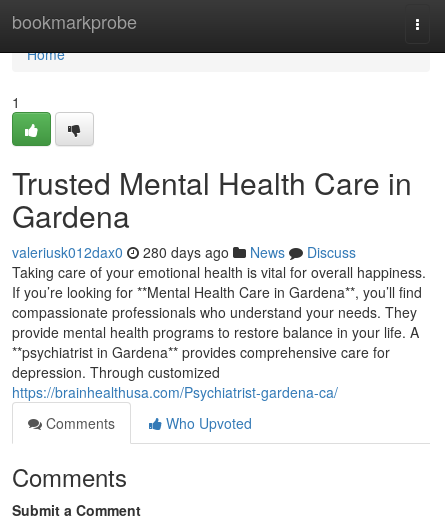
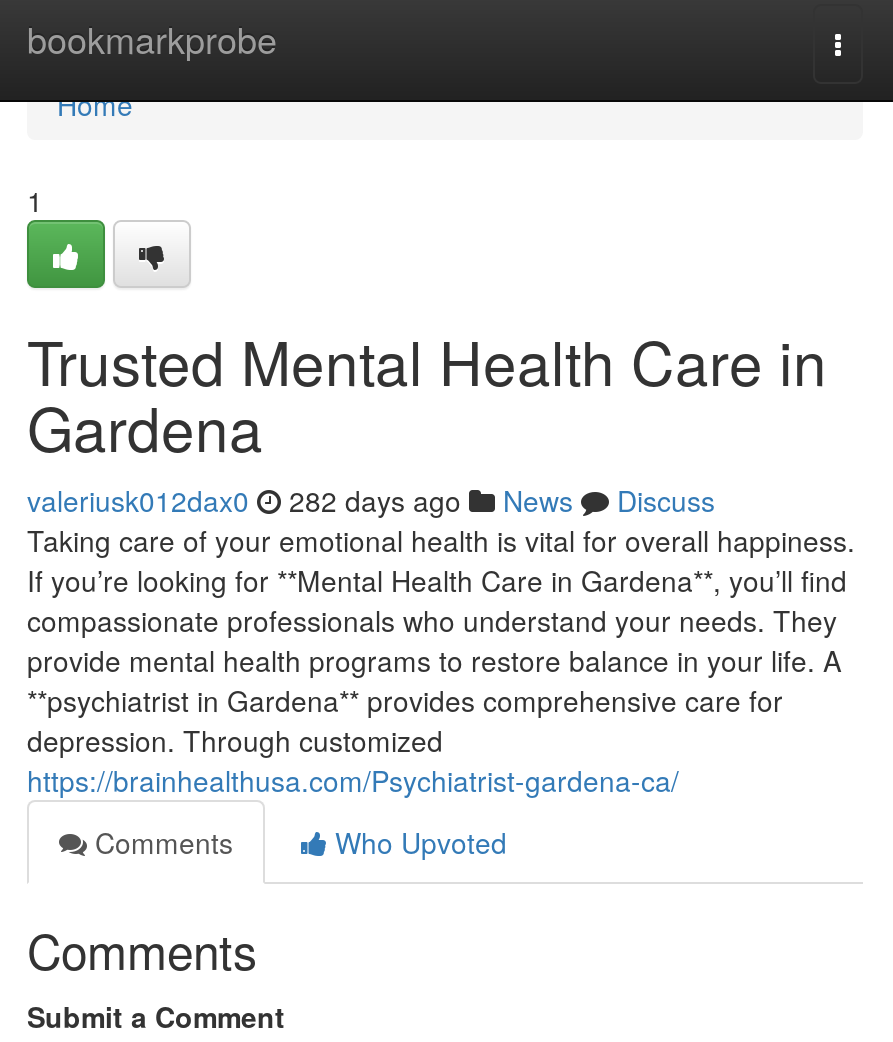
- valeriusk012dax0 280 days ago News Discuss
+ valeriusk012dax0 282 days ago News Discuss
